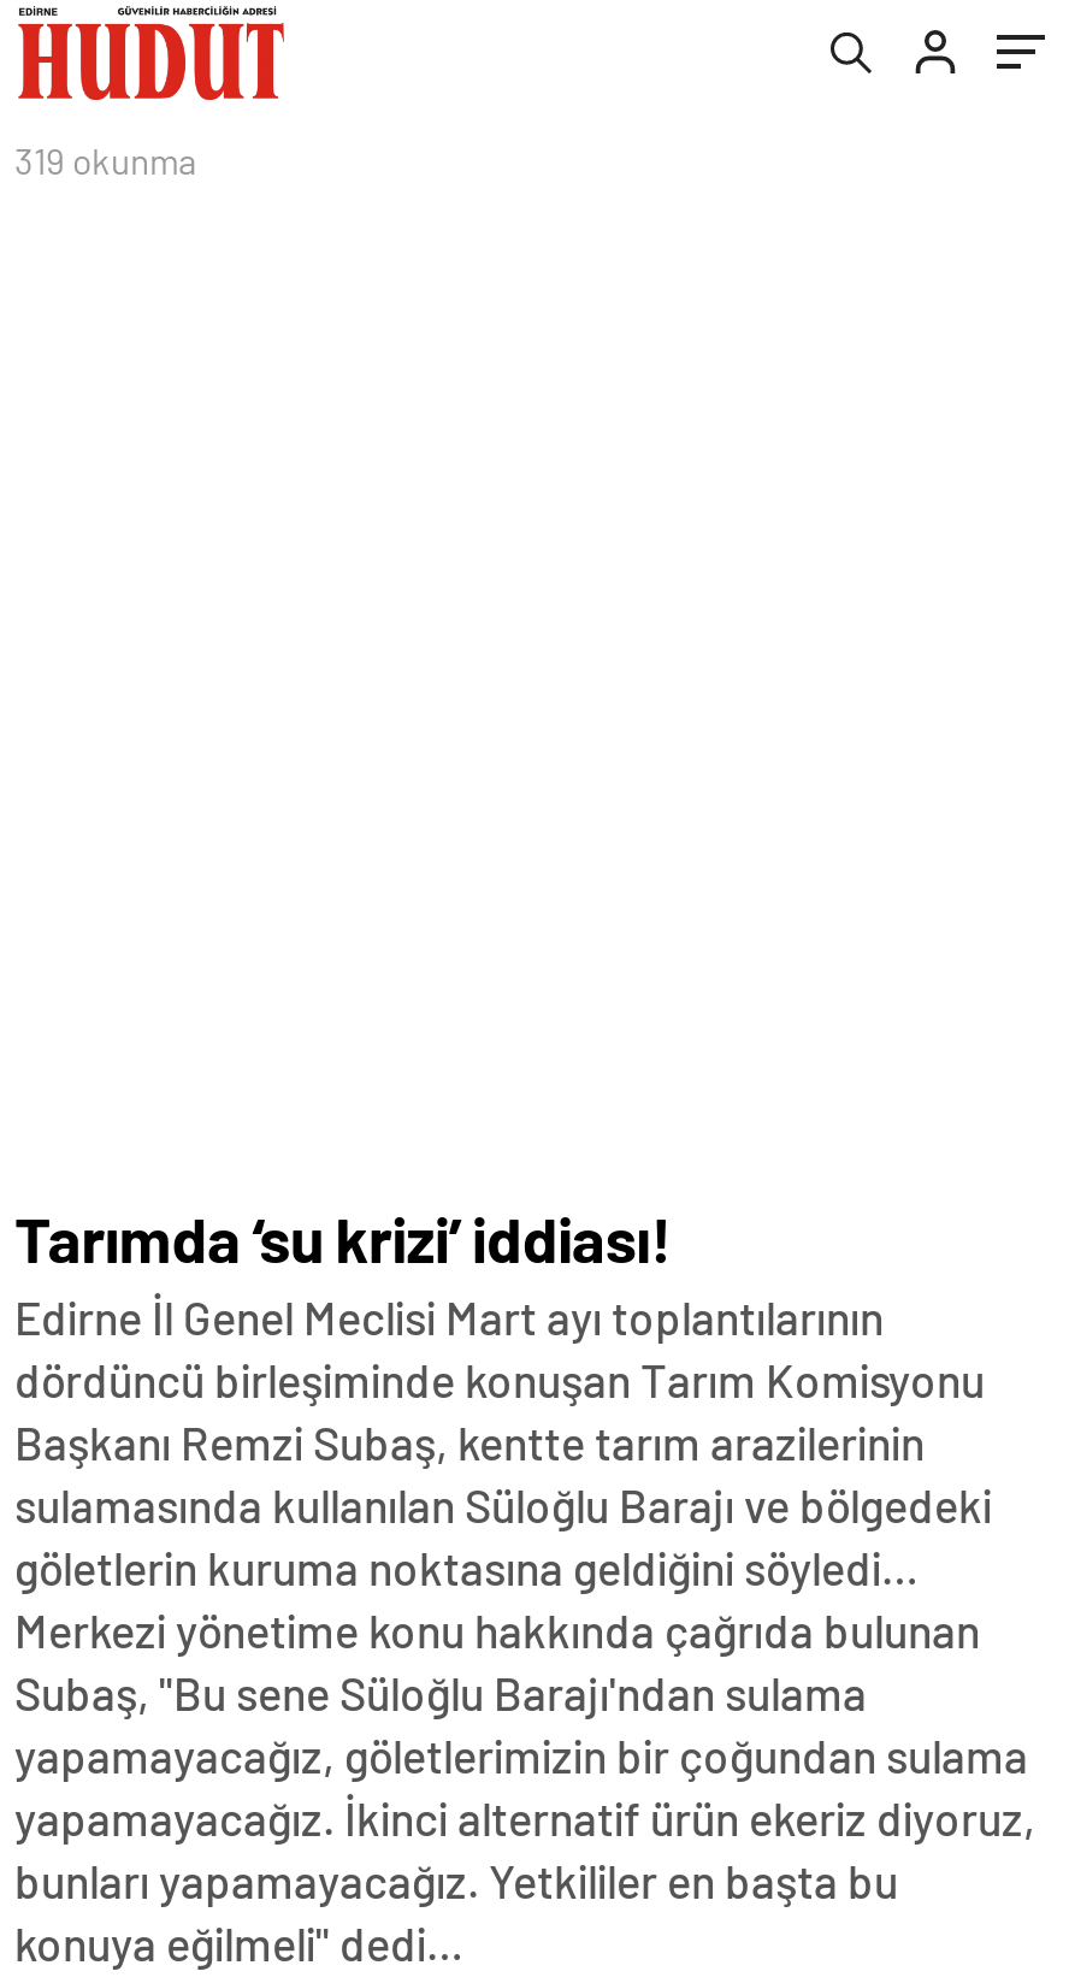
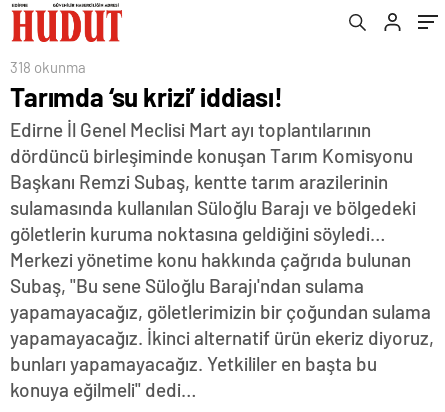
- 319 okunma
+ 318 okunma
